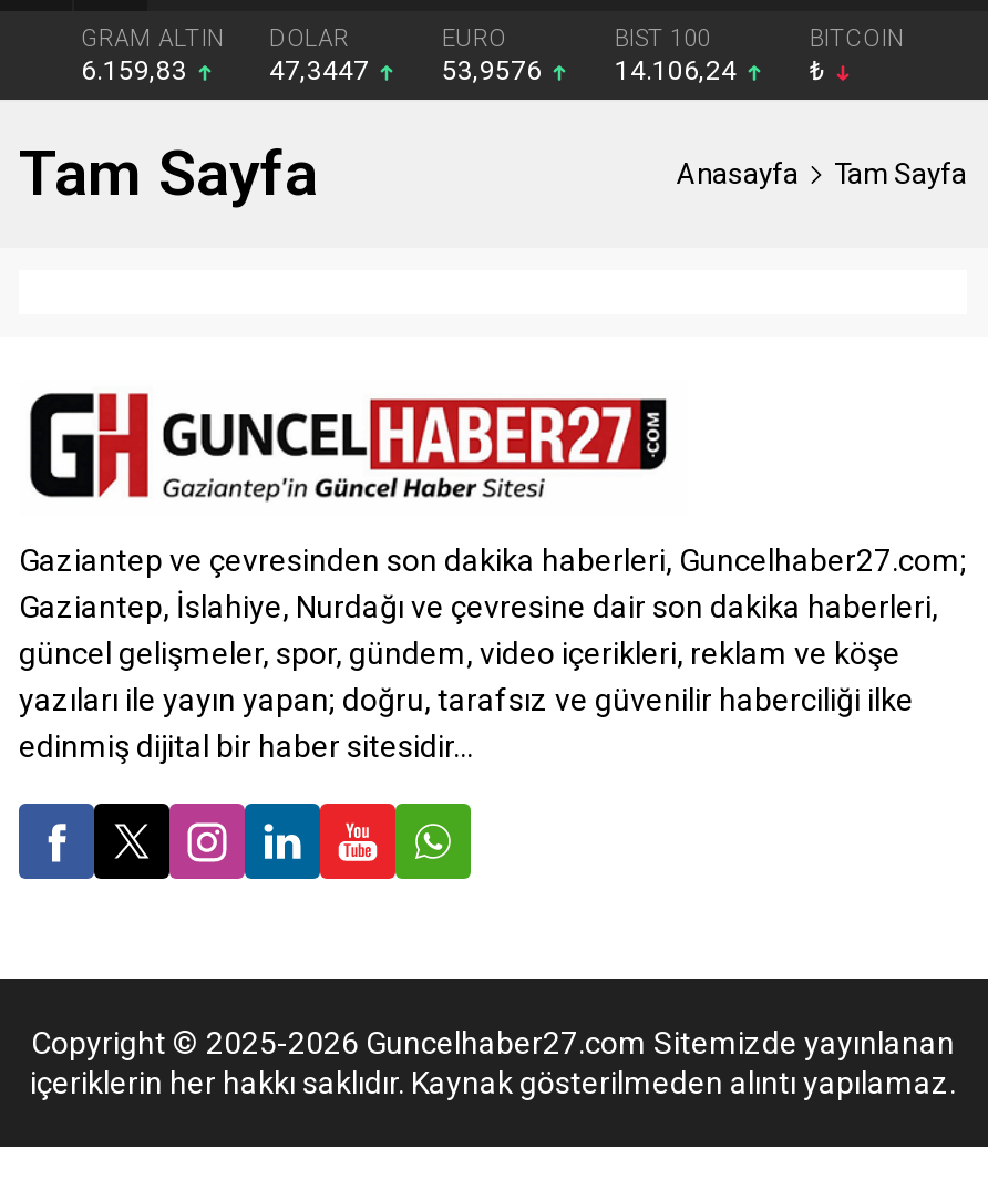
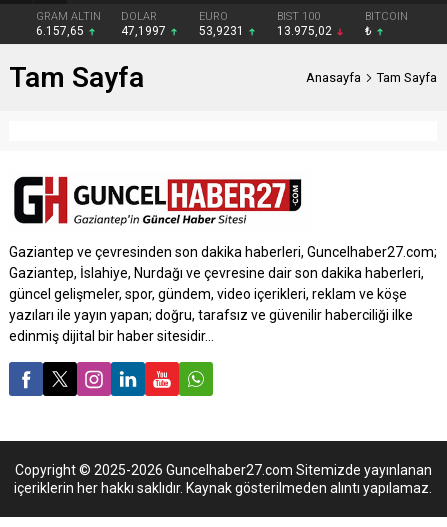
- 6.159,83
+ 6.157,65

- 47,3447
+ 47,1997

- 53,9576
+ 53,9231

- 14.106,24
+ 13.975,02
